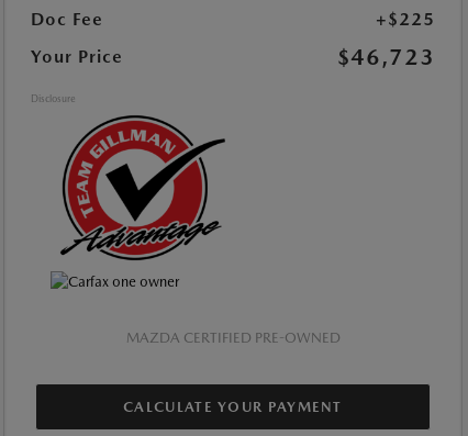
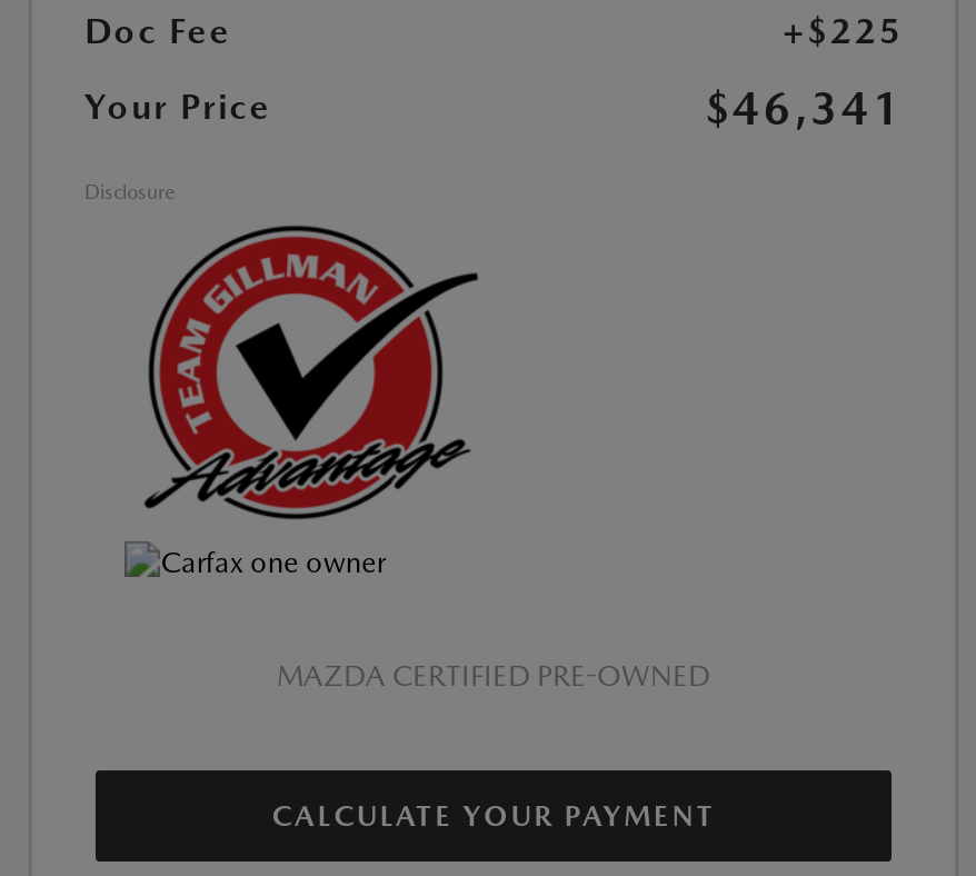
- $46,723
+ $46,341
